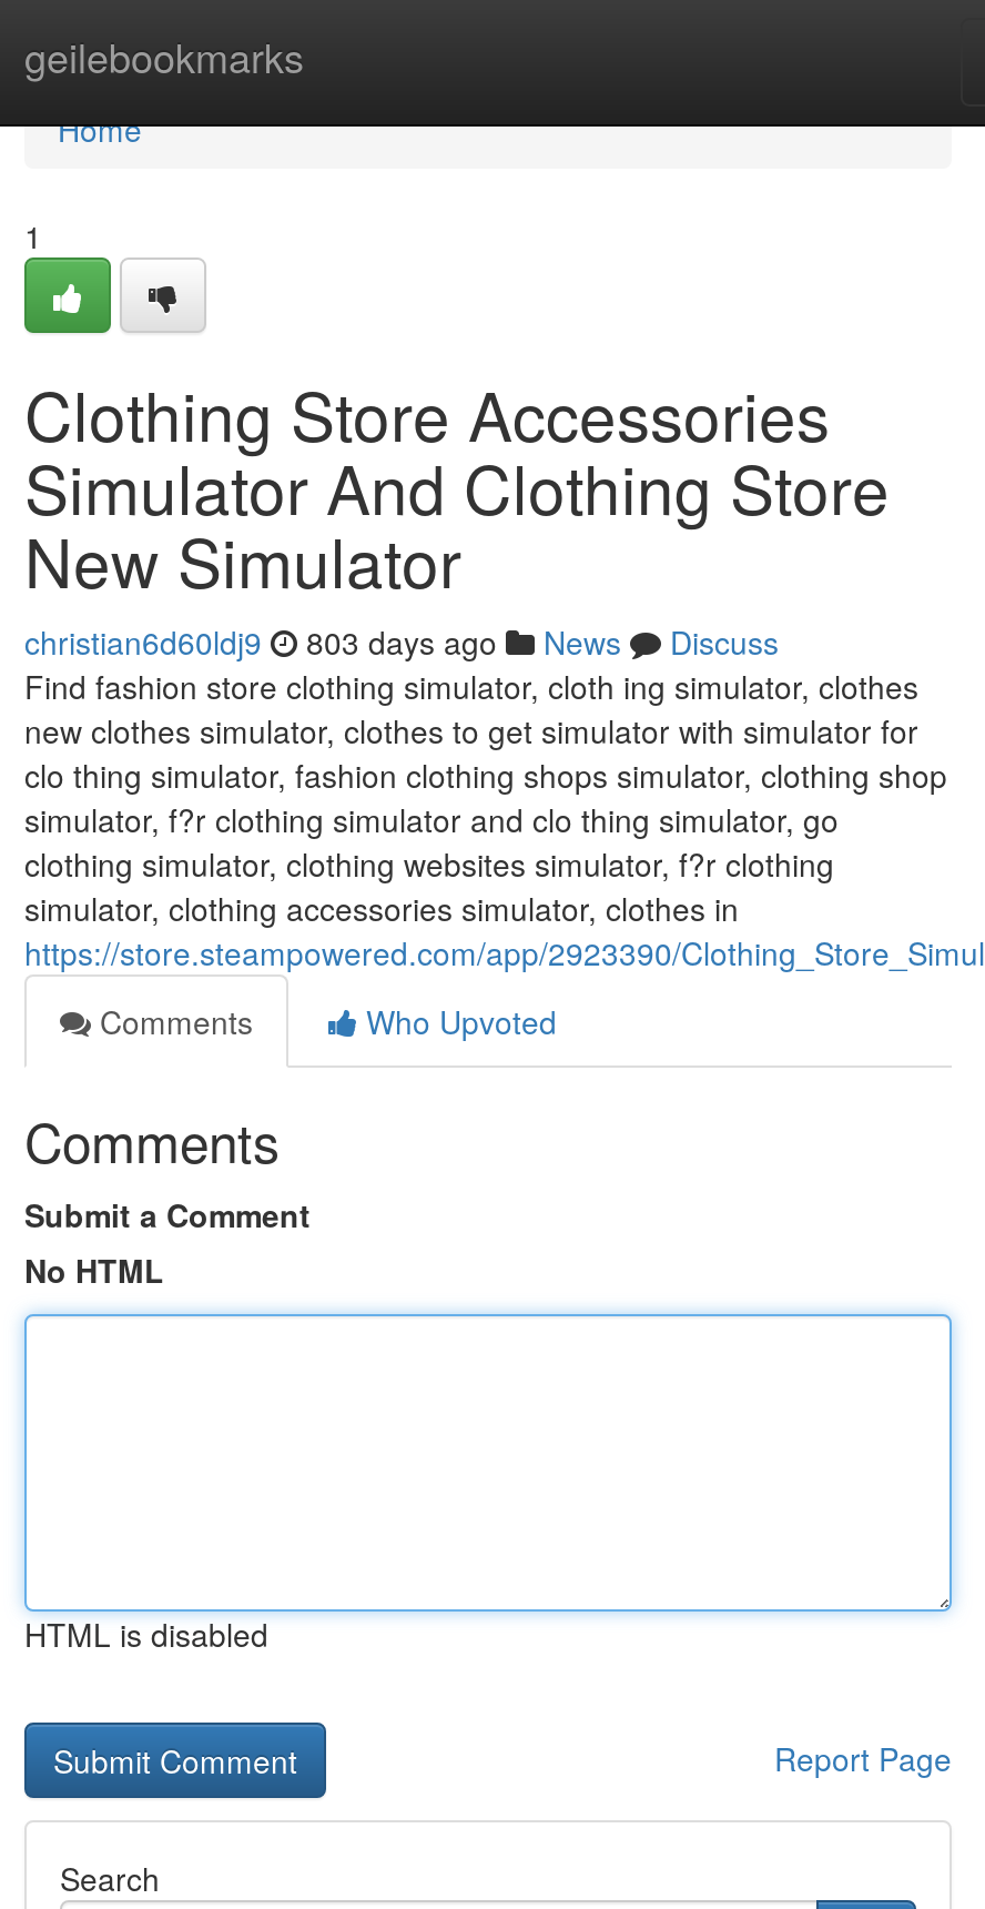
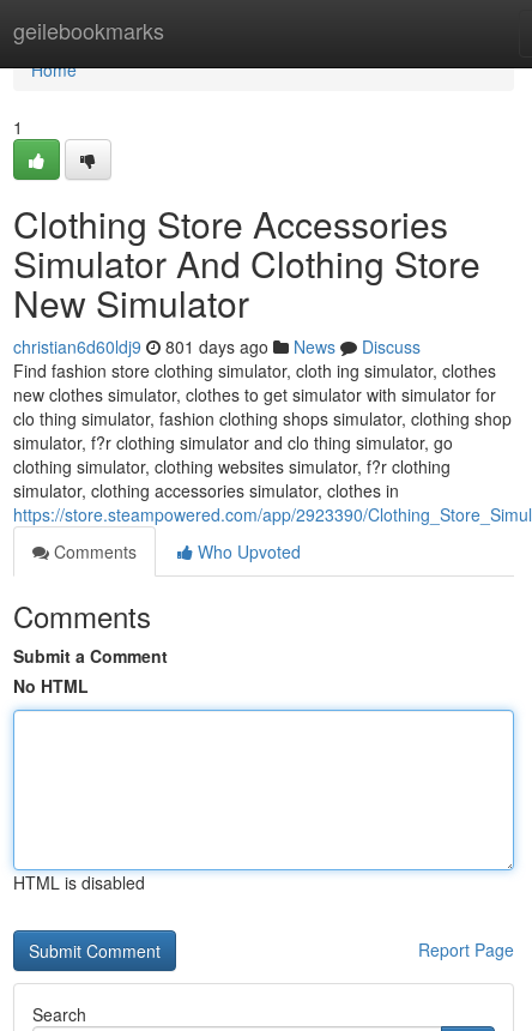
- christian6d60ldj9 803 days ago News Discuss
+ christian6d60ldj9 801 days ago News Discuss
